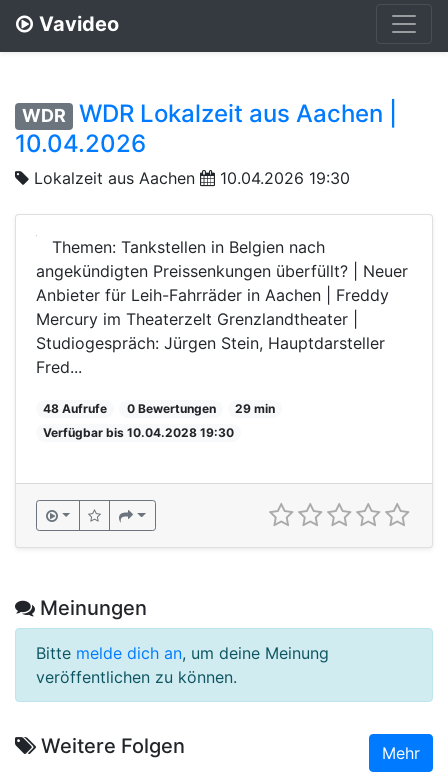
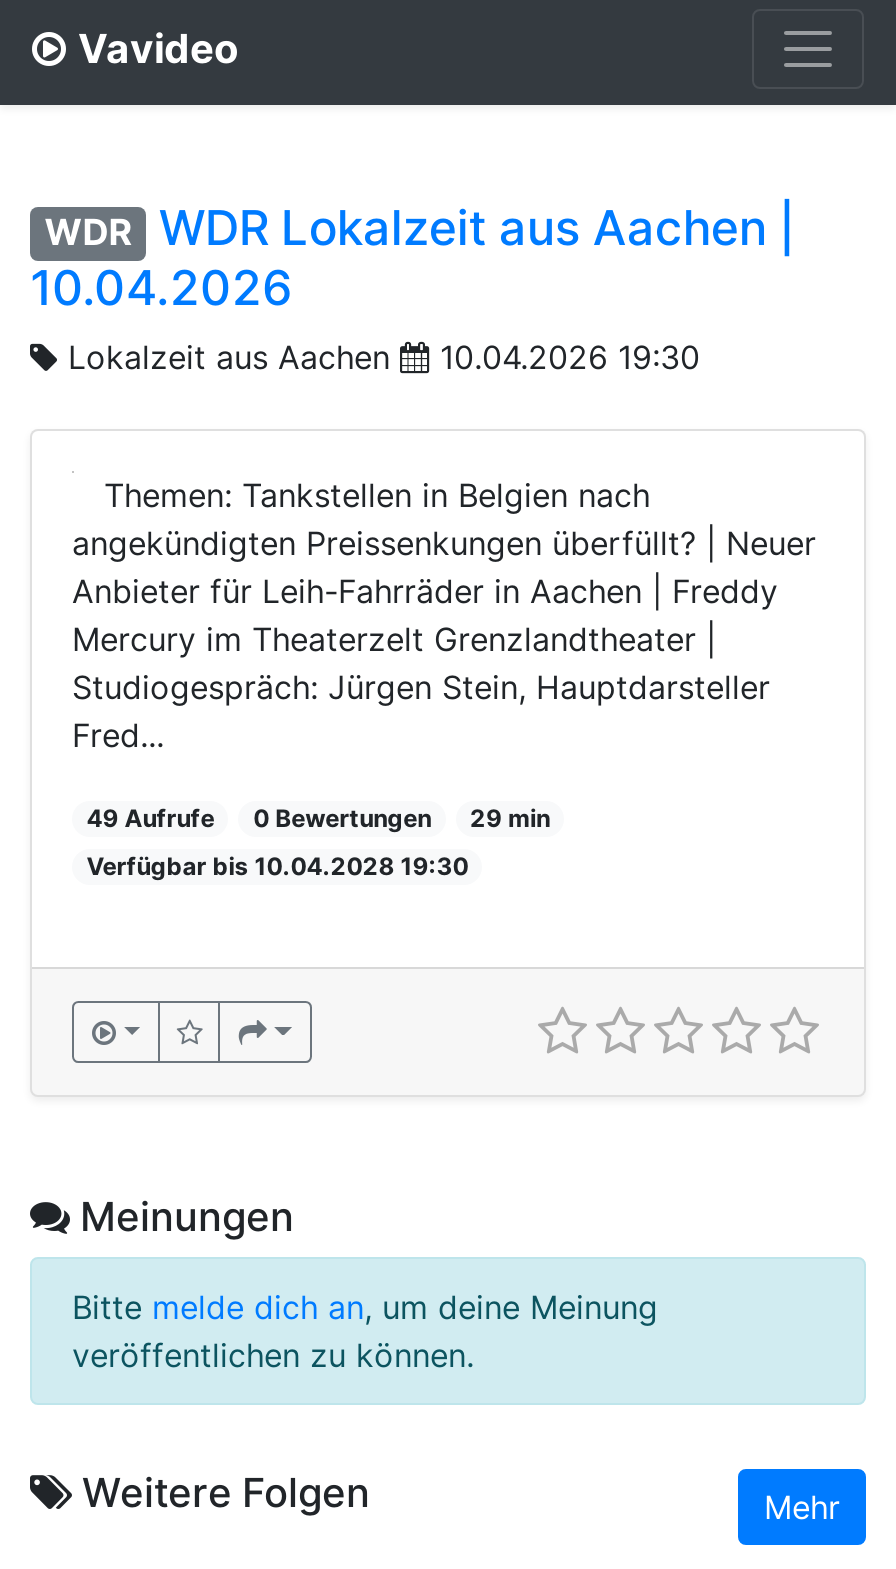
- 48 Aufrufe
+ 49 Aufrufe
